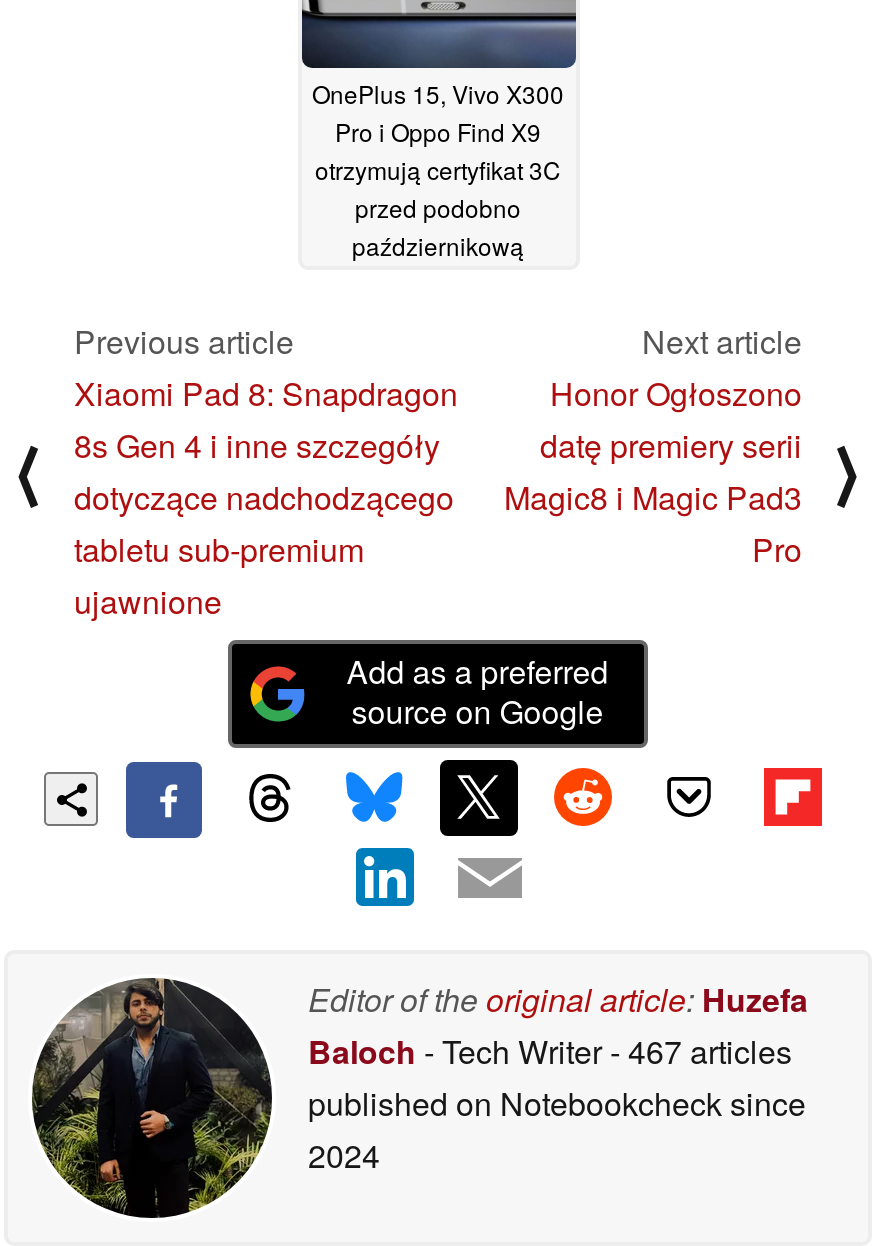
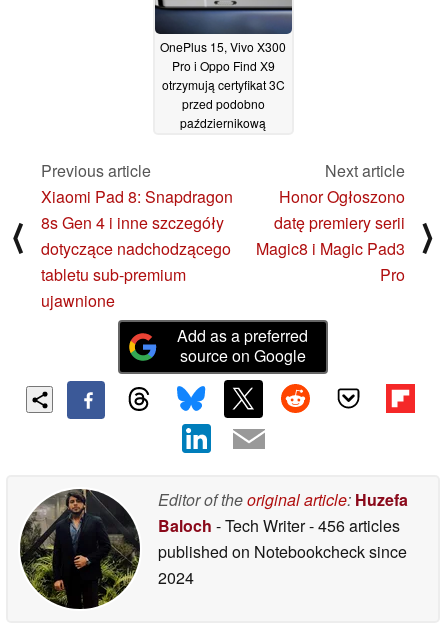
- Baloch - Tech Writer - 467 articles
+ Baloch - Tech Writer - 456 articles
